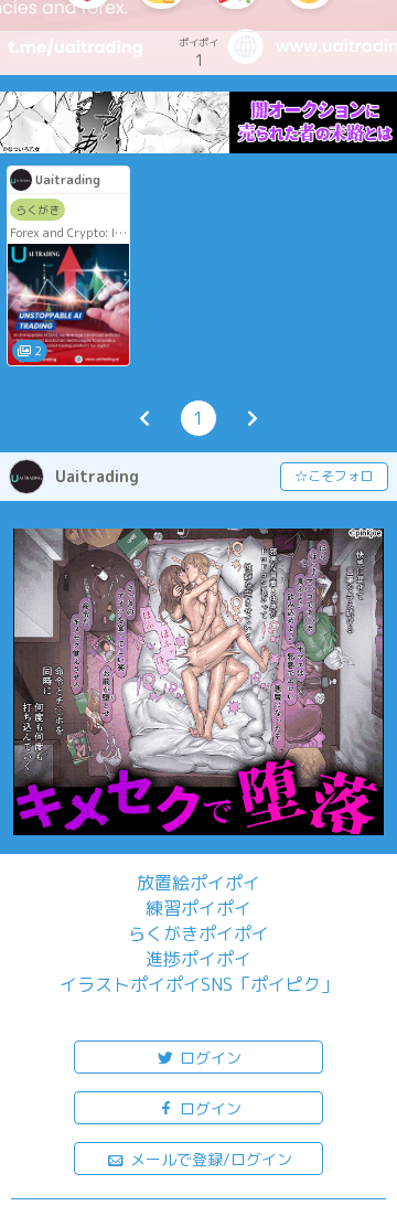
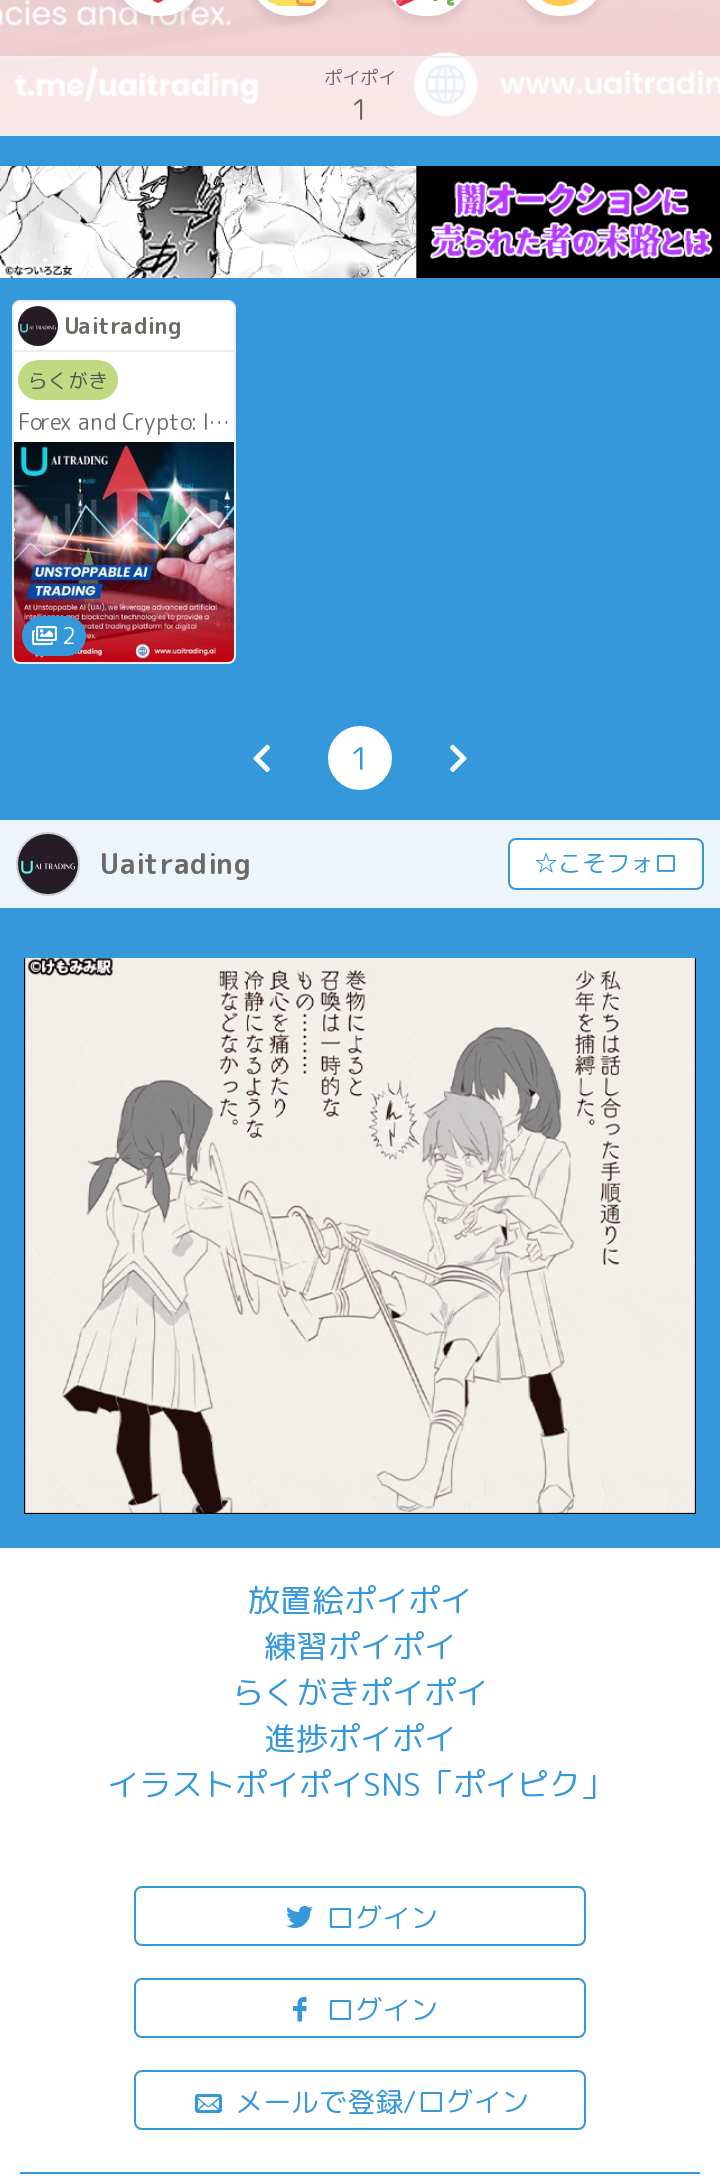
- [image]
+ [image]
